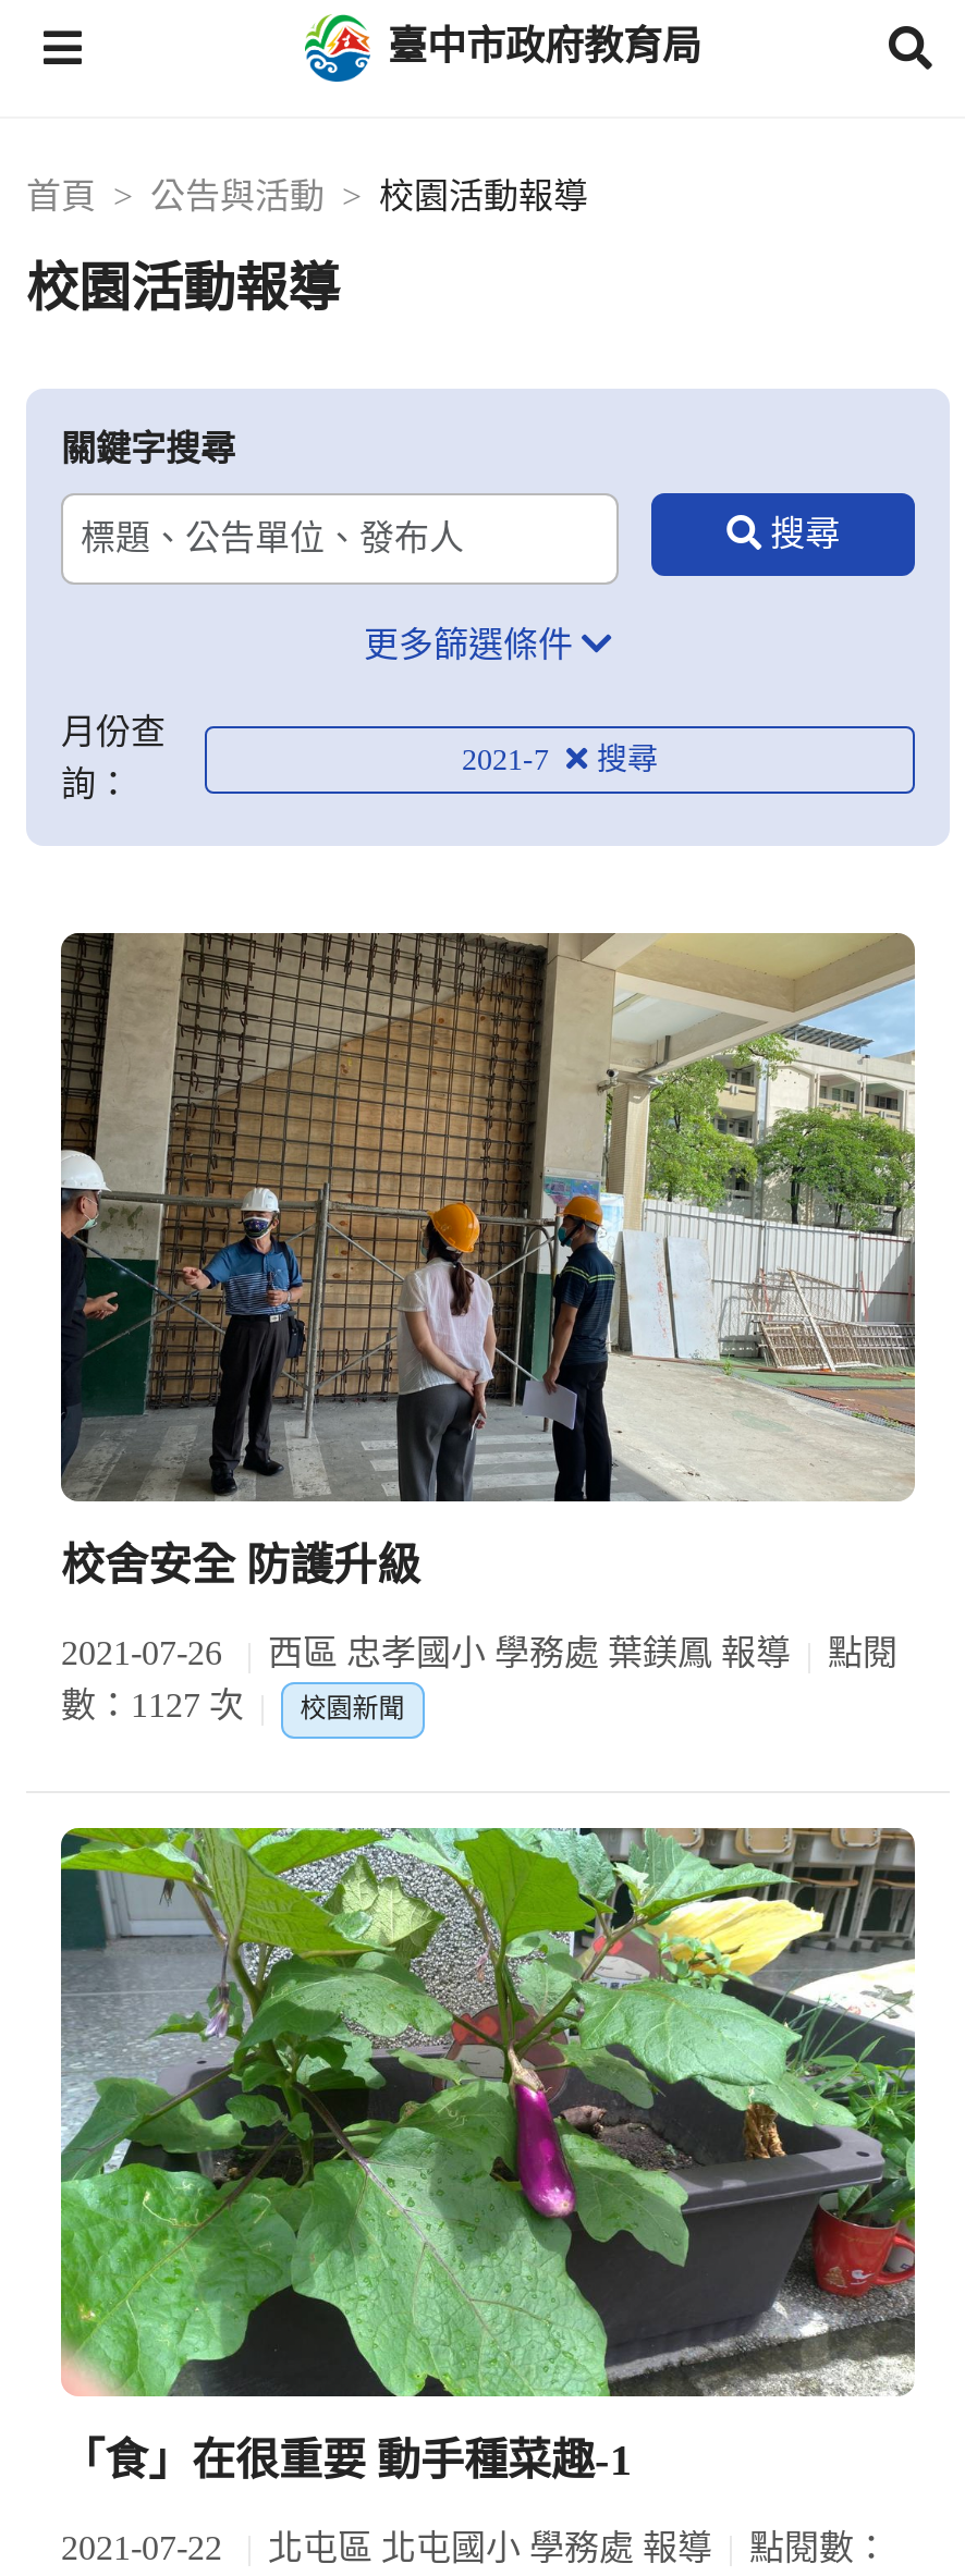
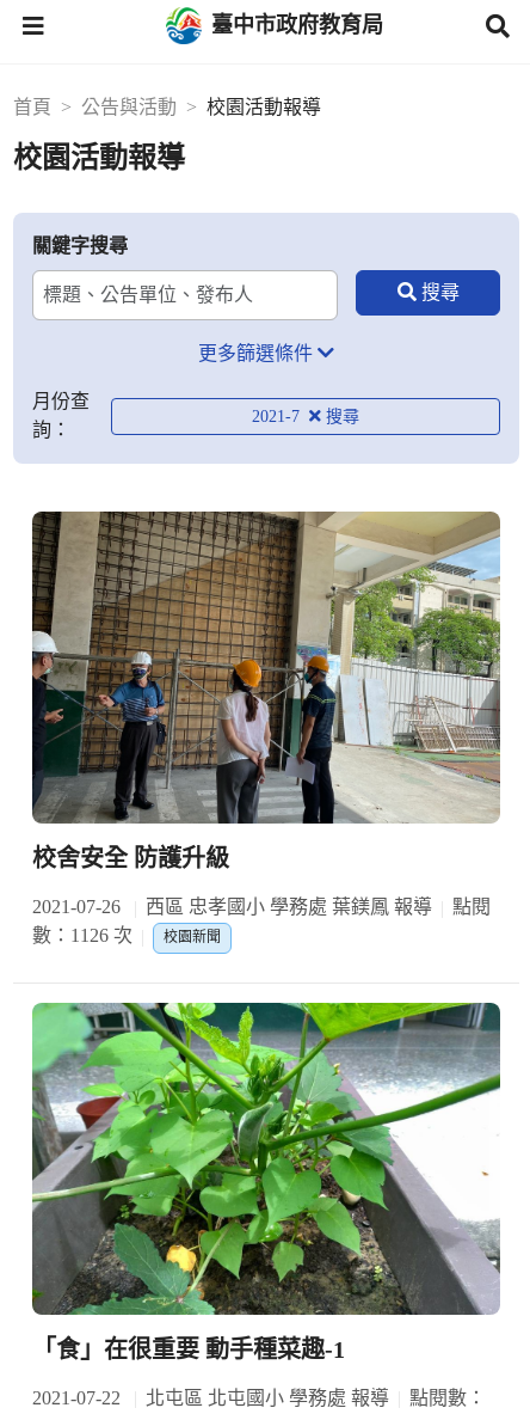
- 數：1127 次 校園新聞
+ 數：1126 次 校園新聞

- [image]
+ [image]
